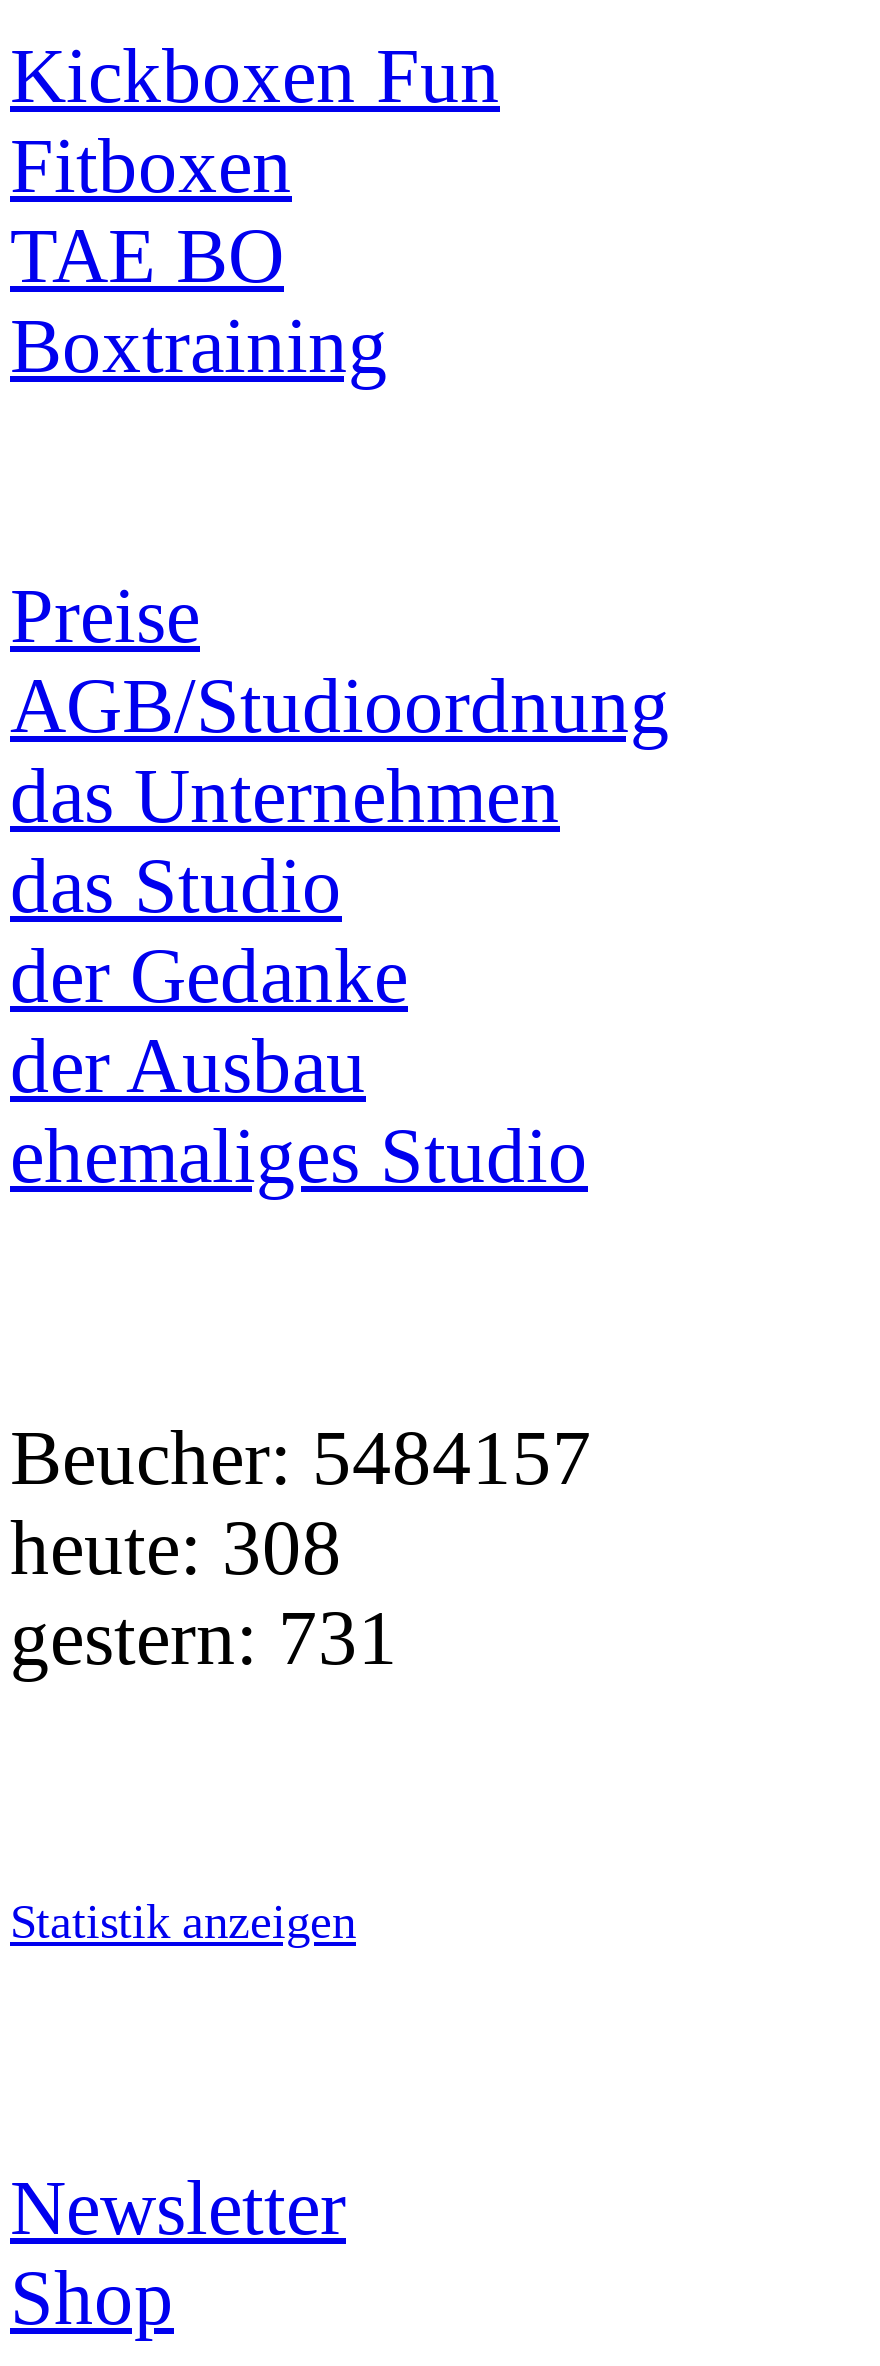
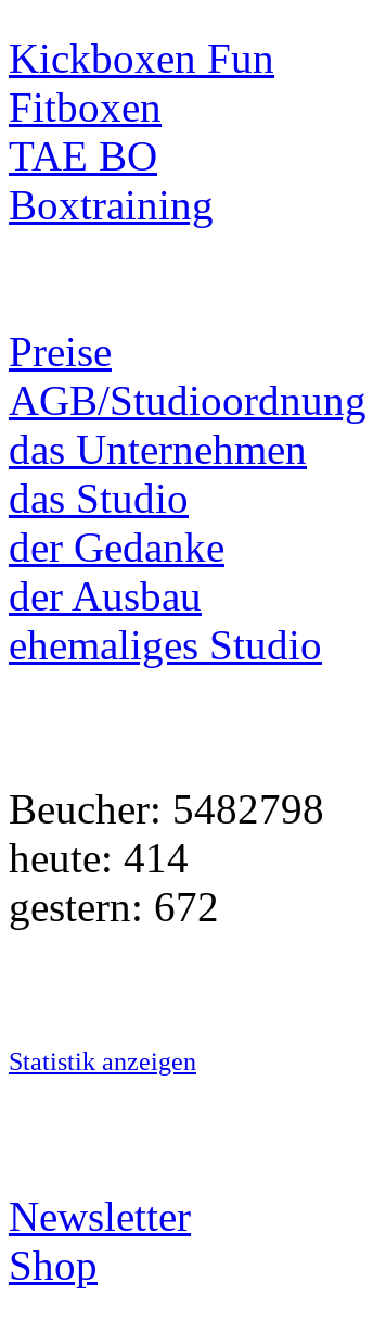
- Beucher: 5484157
+ Beucher: 5482798

- heute: 308
+ heute: 414

- gestern: 731
+ gestern: 672
